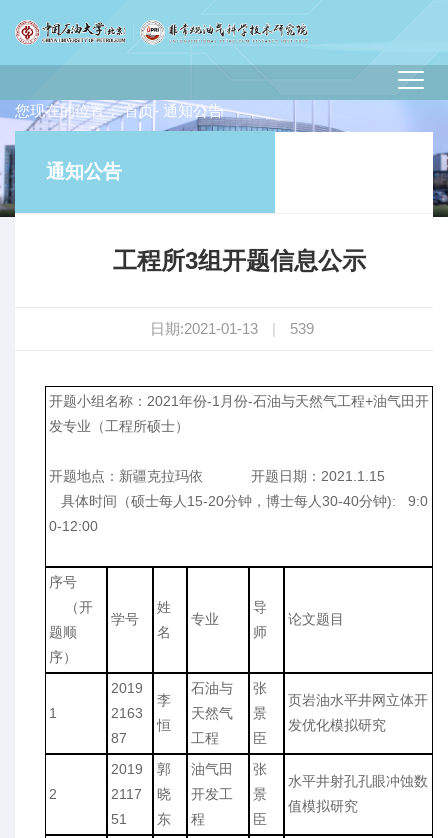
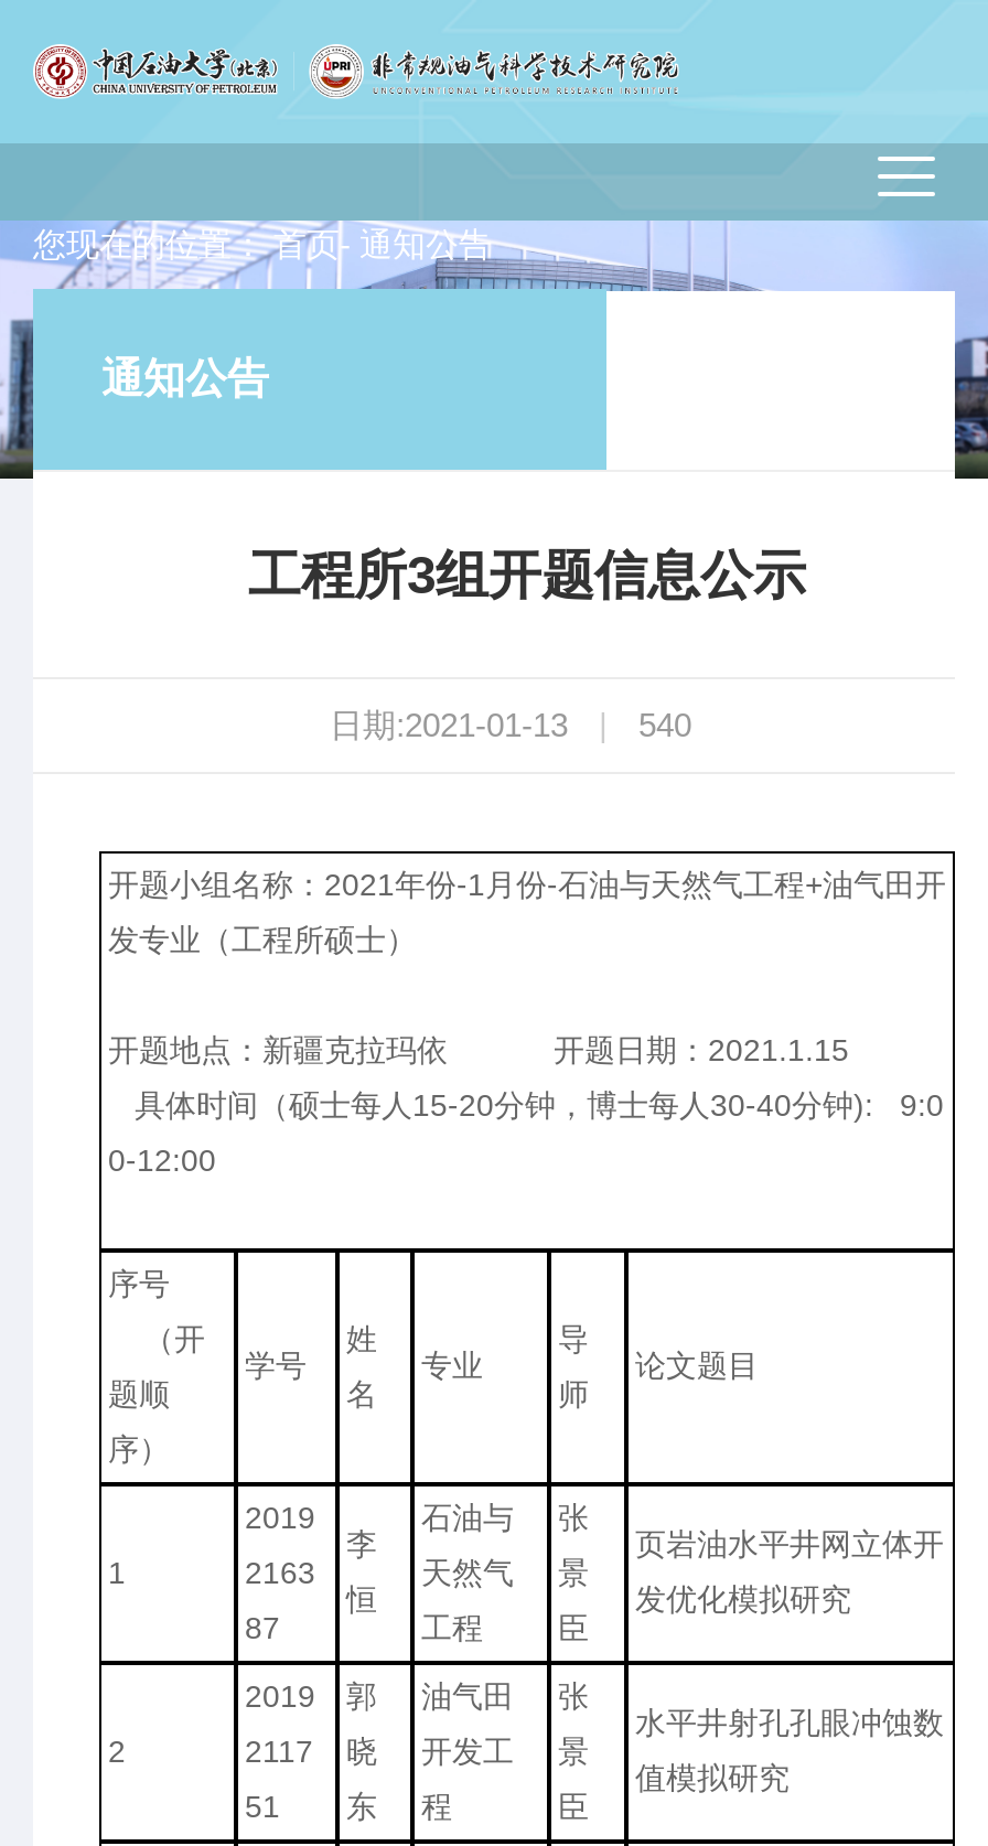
- 539
+ 540
